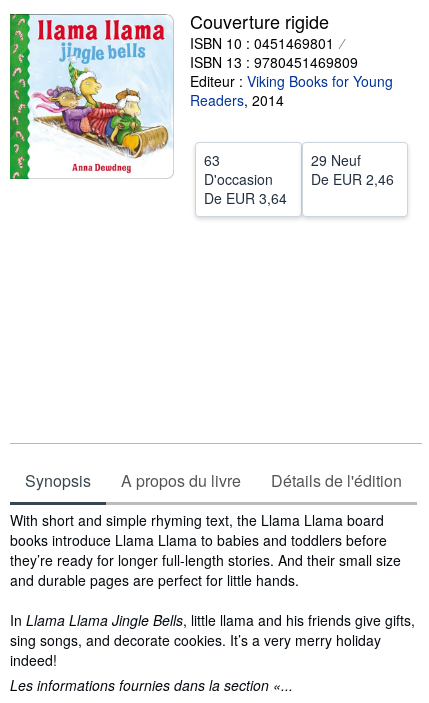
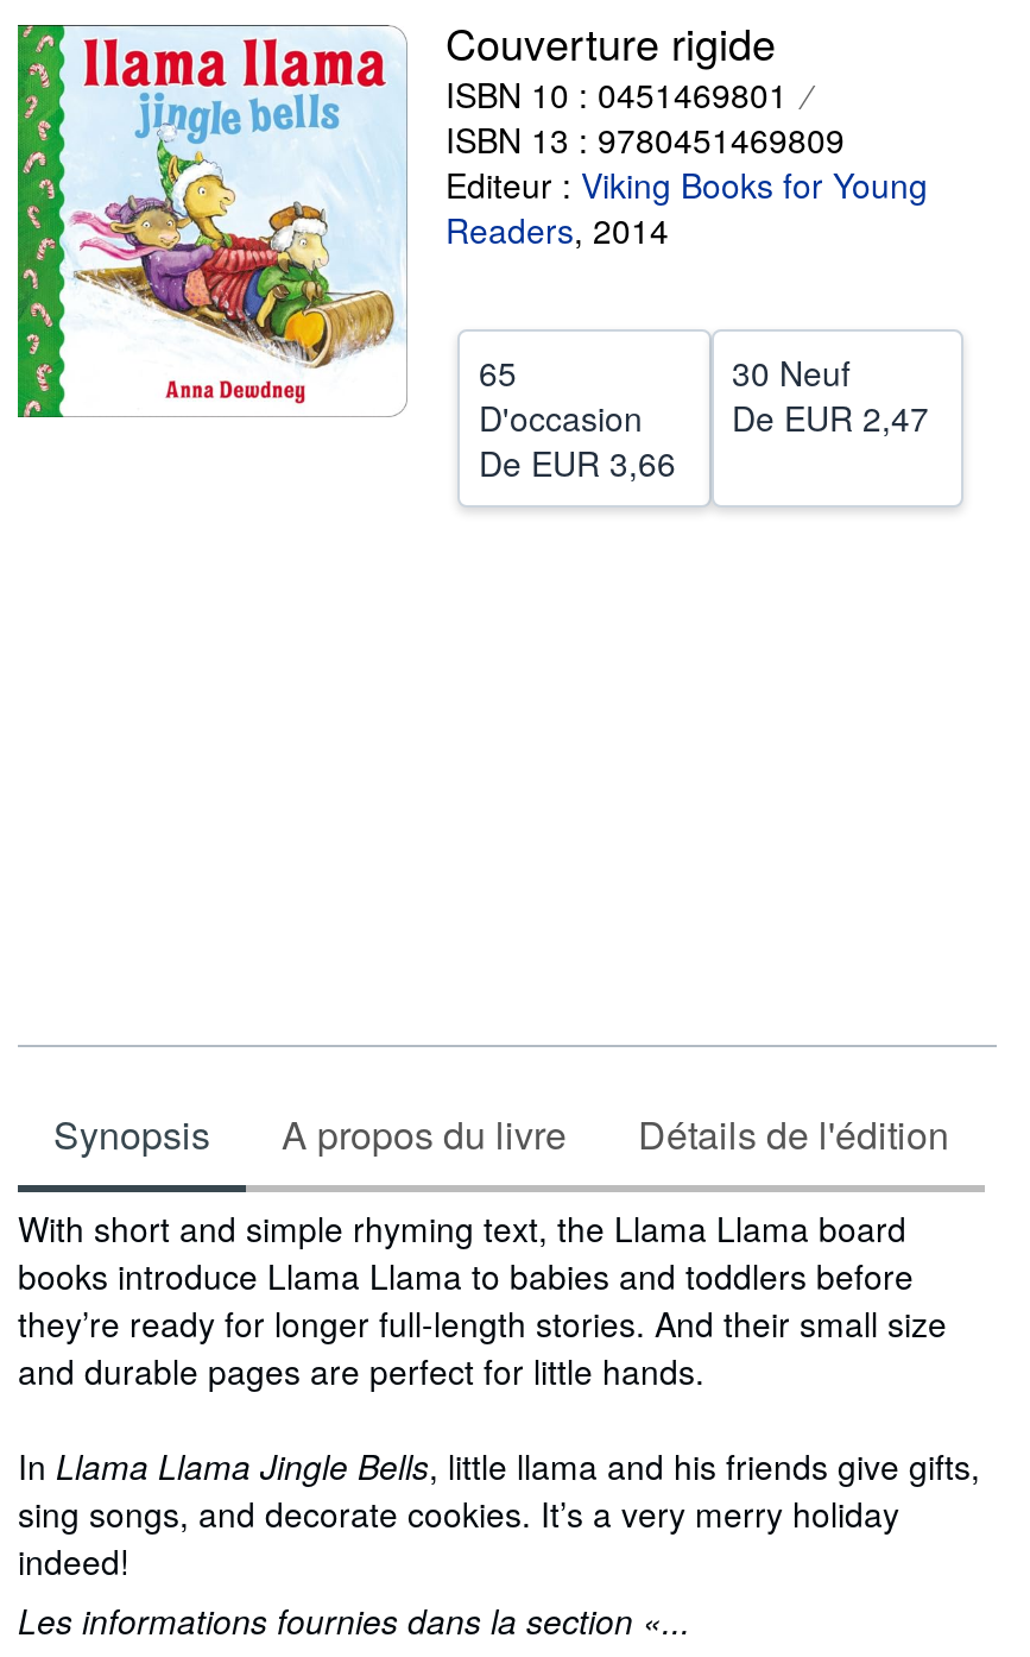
- 63
+ 65

- 29 Neuf
+ 30 Neuf

- D'occasion De EUR 2,46
+ D'occasion De EUR 2,47

- De EUR 3,64
+ De EUR 3,66
